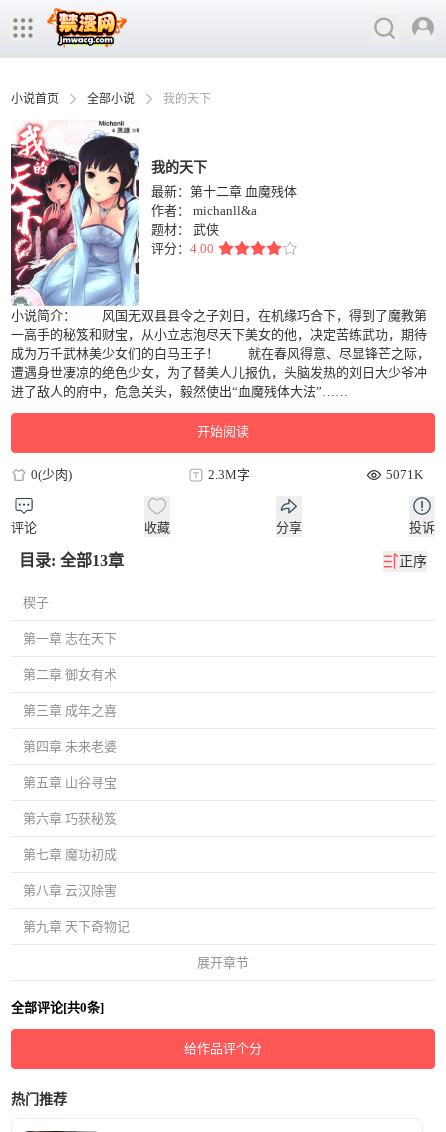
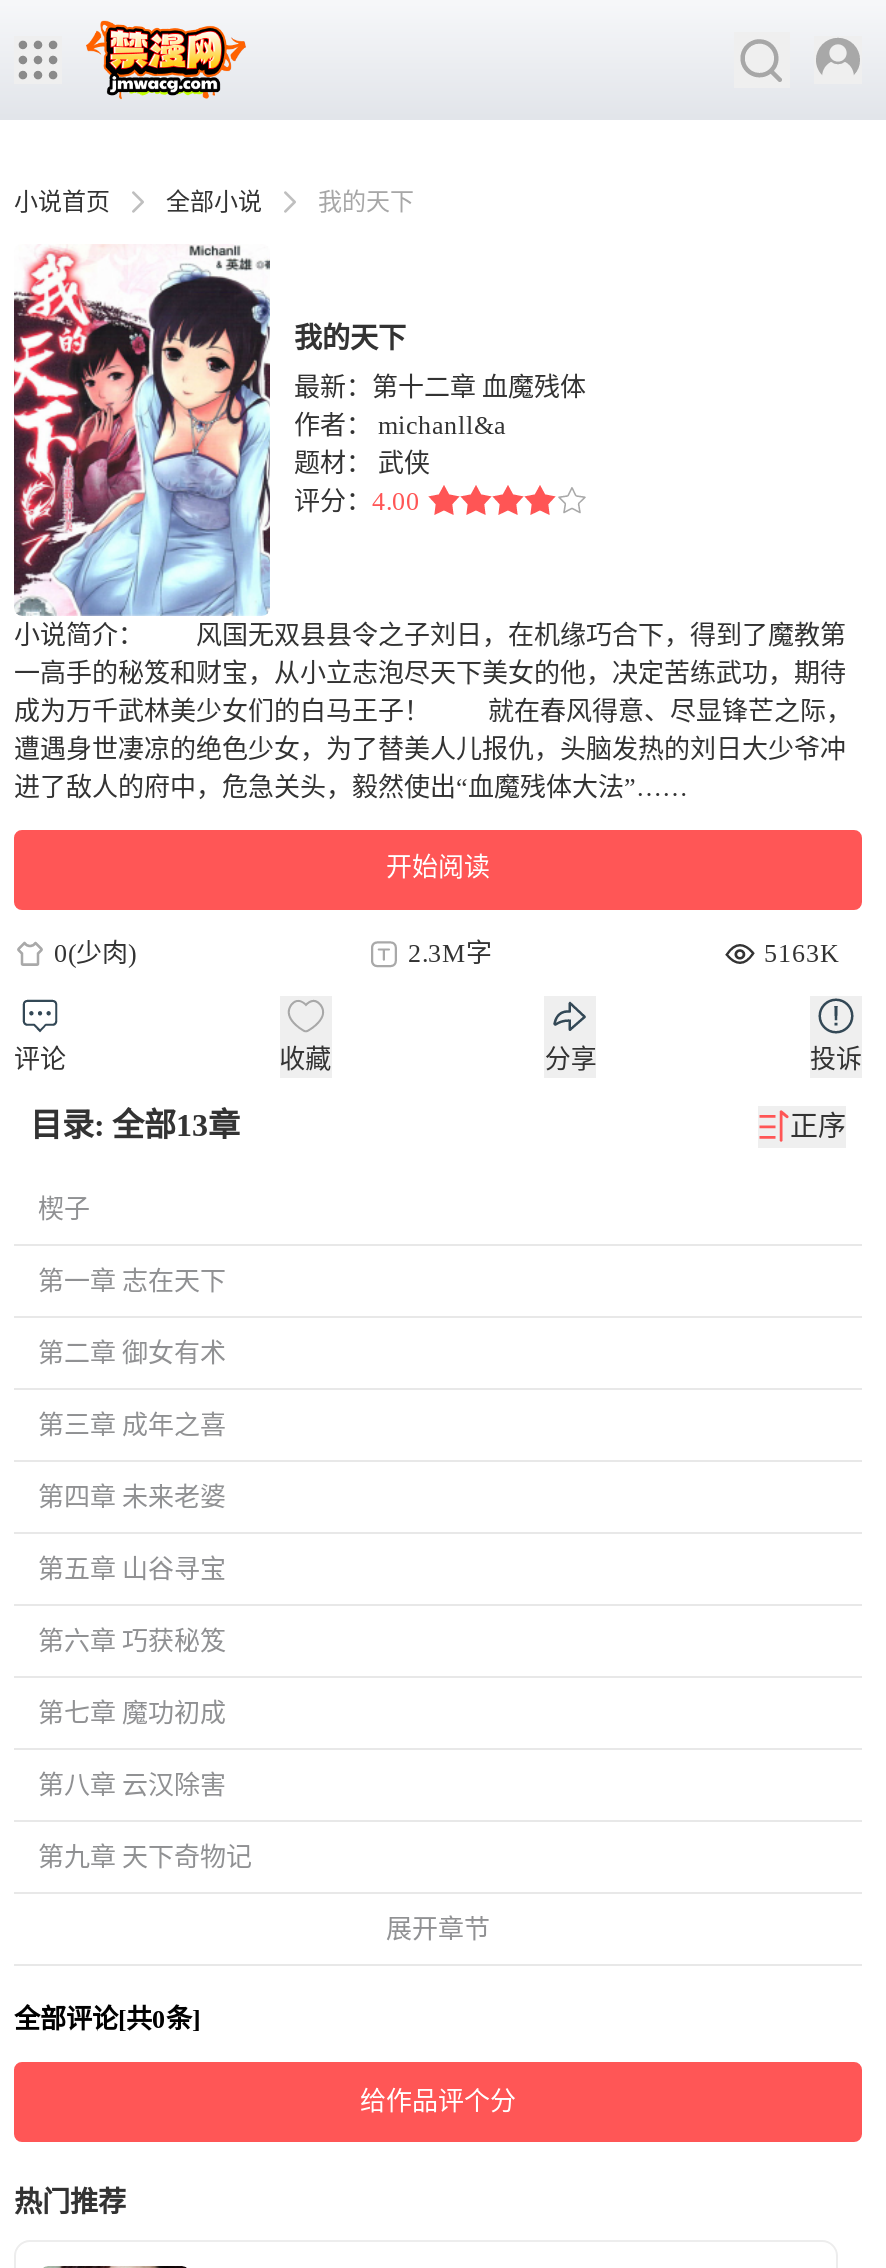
- 5071K
+ 5163K
